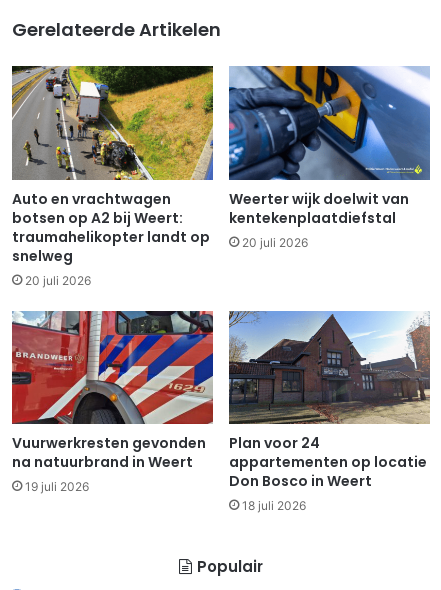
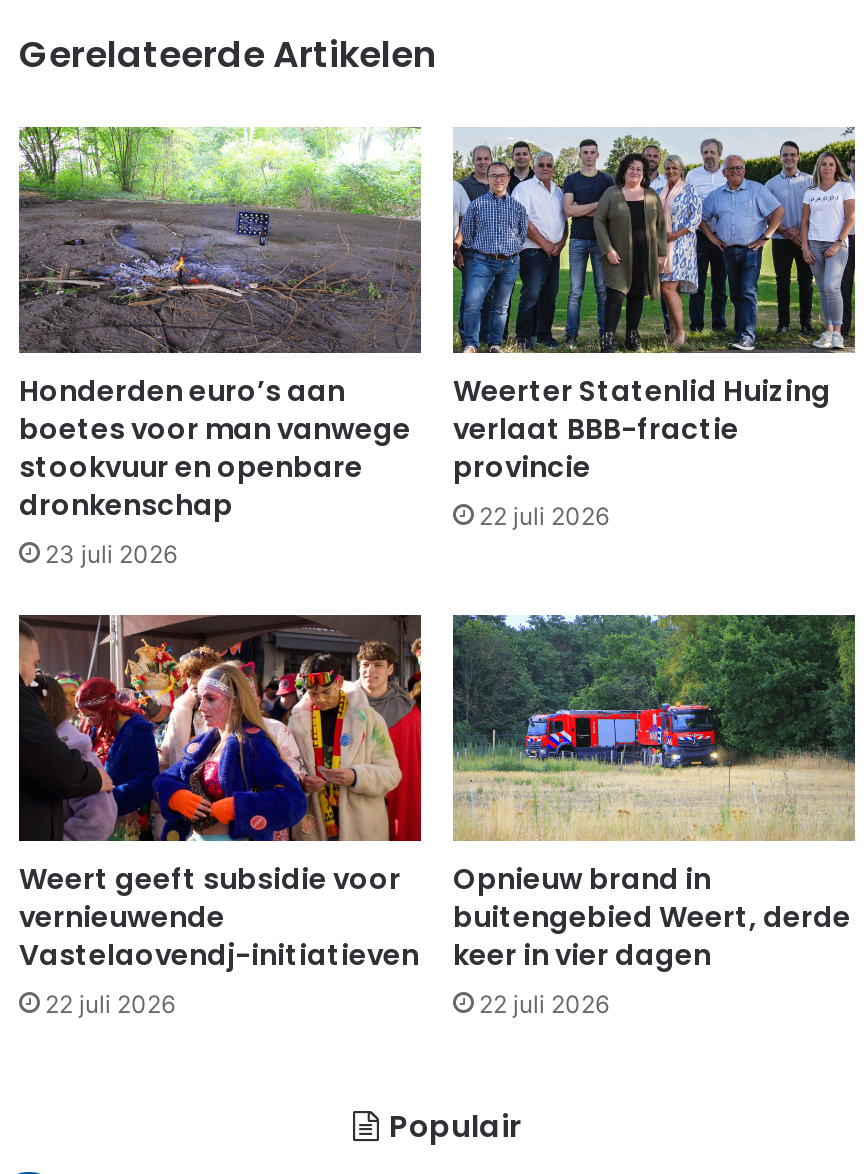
- [image]
- Auto en vrachtwagen
- botsen op A2 bij Weert:
- traumahelikopter landt op
- snelweg
- 20 juli 2026
+ [image]
+ Honderden euro’s aan
+ boetes voor man vanwege
+ stookvuur en openbare
+ dronkenschap
+ 23 juli 2026

- [image]
- Weerter wijk doelwit van
- kentekenplaatdiefstal
- 20 juli 2026
+ [image]
+ Weerter Statenlid Huizing
+ verlaat BBB-fractie
+ provincie
+ 22 juli 2026

- [image]
- Vuurwerkresten gevonden
- na natuurbrand in Weert
- 19 juli 2026
+ [image]
+ Weert geeft subsidie voor
+ vernieuwende
+ Vastelaovendj-initiatieven
+ 22 juli 2026

- [image]
- Plan voor 24
- appartementen op locatie
- Don Bosco in Weert
- 18 juli 2026
+ [image]
+ Opnieuw brand in
+ buitengebied Weert, derde
+ keer in vier dagen
+ 22 juli 2026
